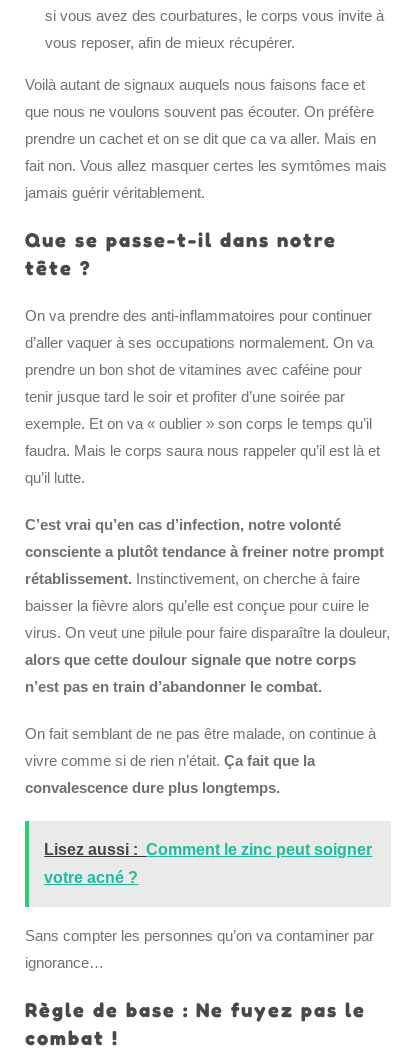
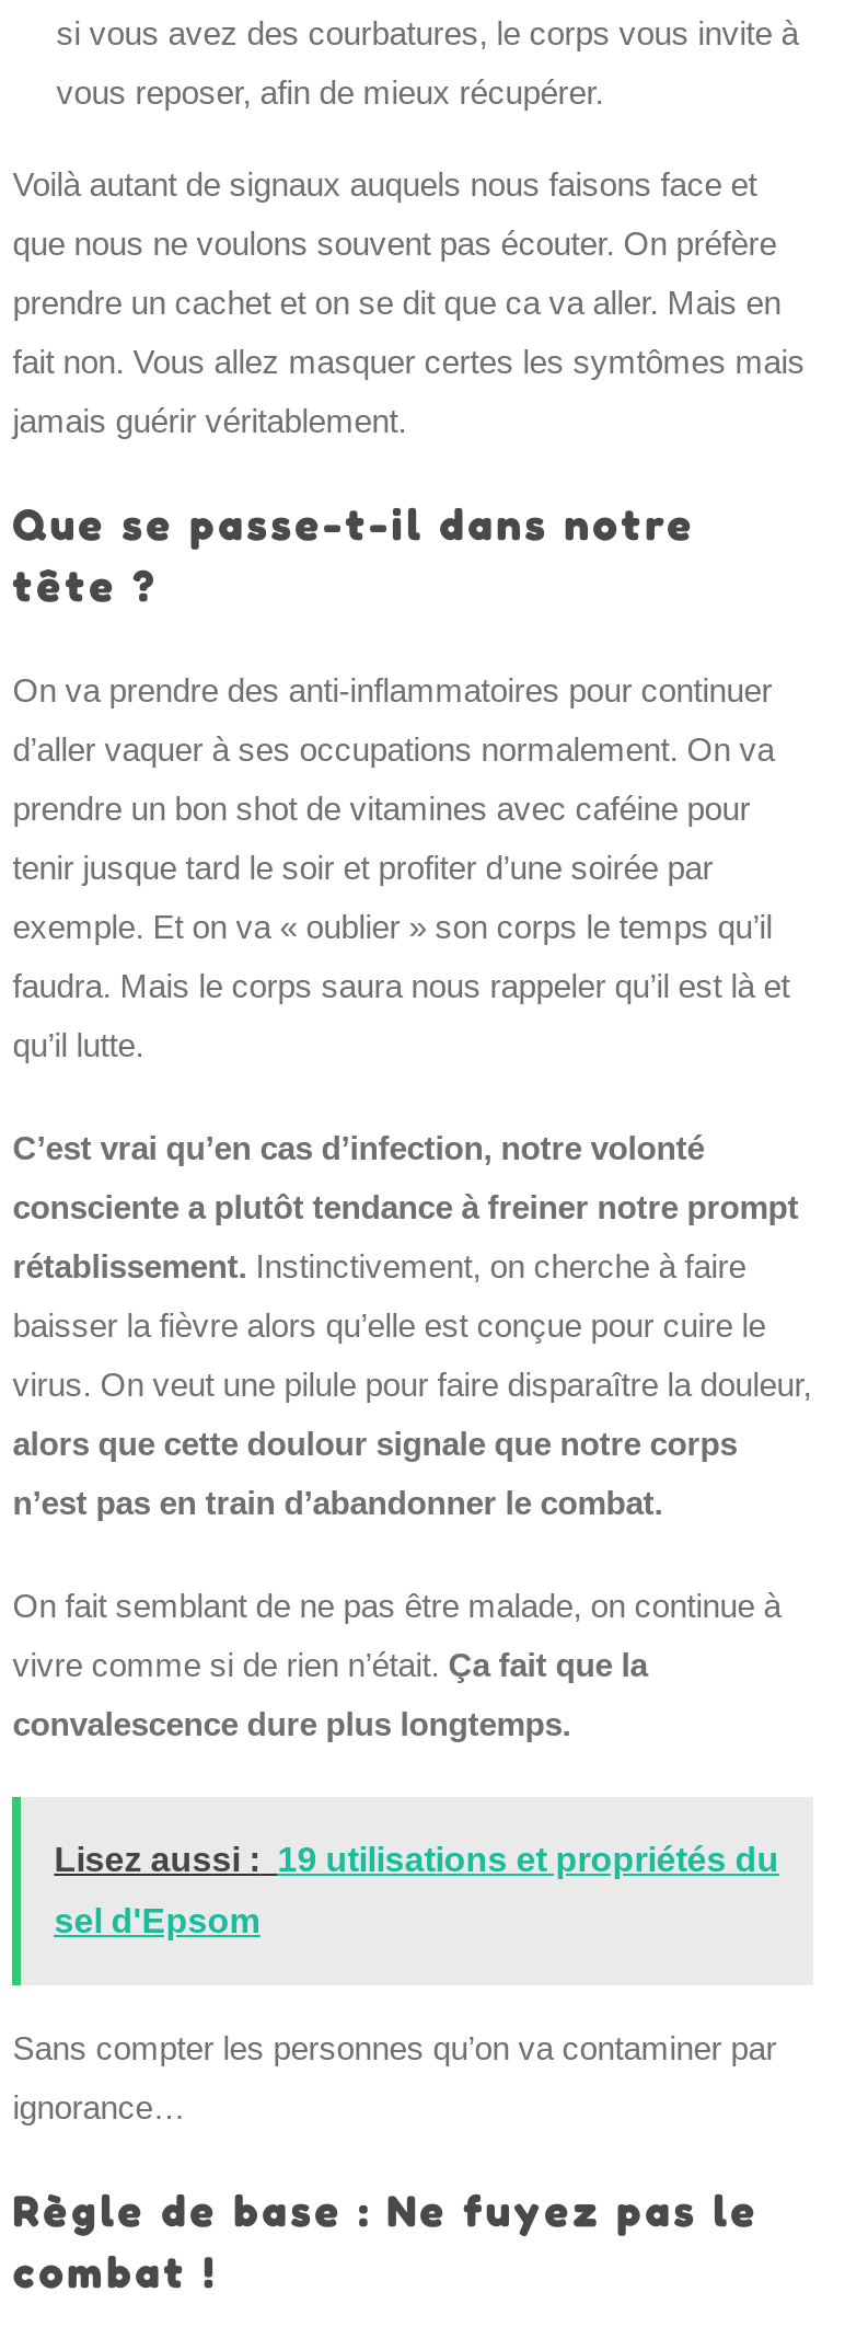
- Lisez aussi : Comment le zinc peut soigner
+ Lisez aussi : 19 utilisations et propriétés du

- votre acné ?
+ sel d'Epsom
